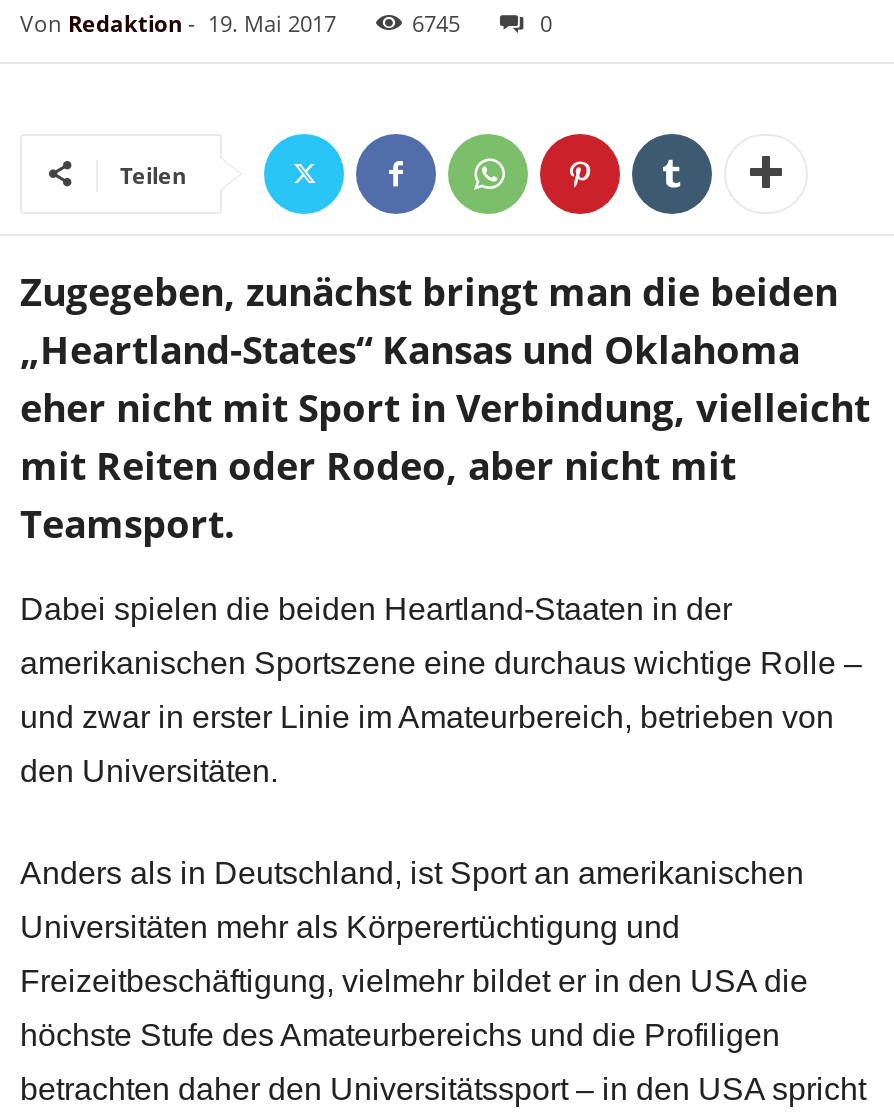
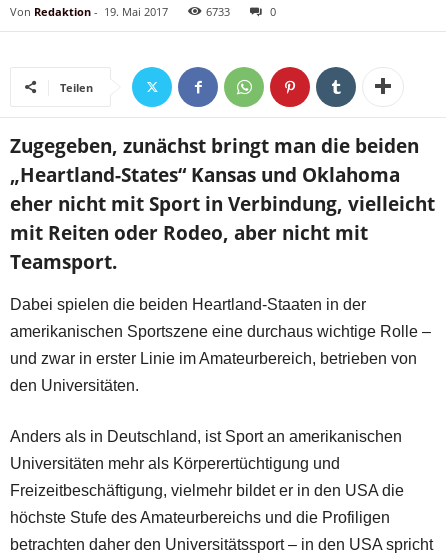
- 6745
+ 6733
